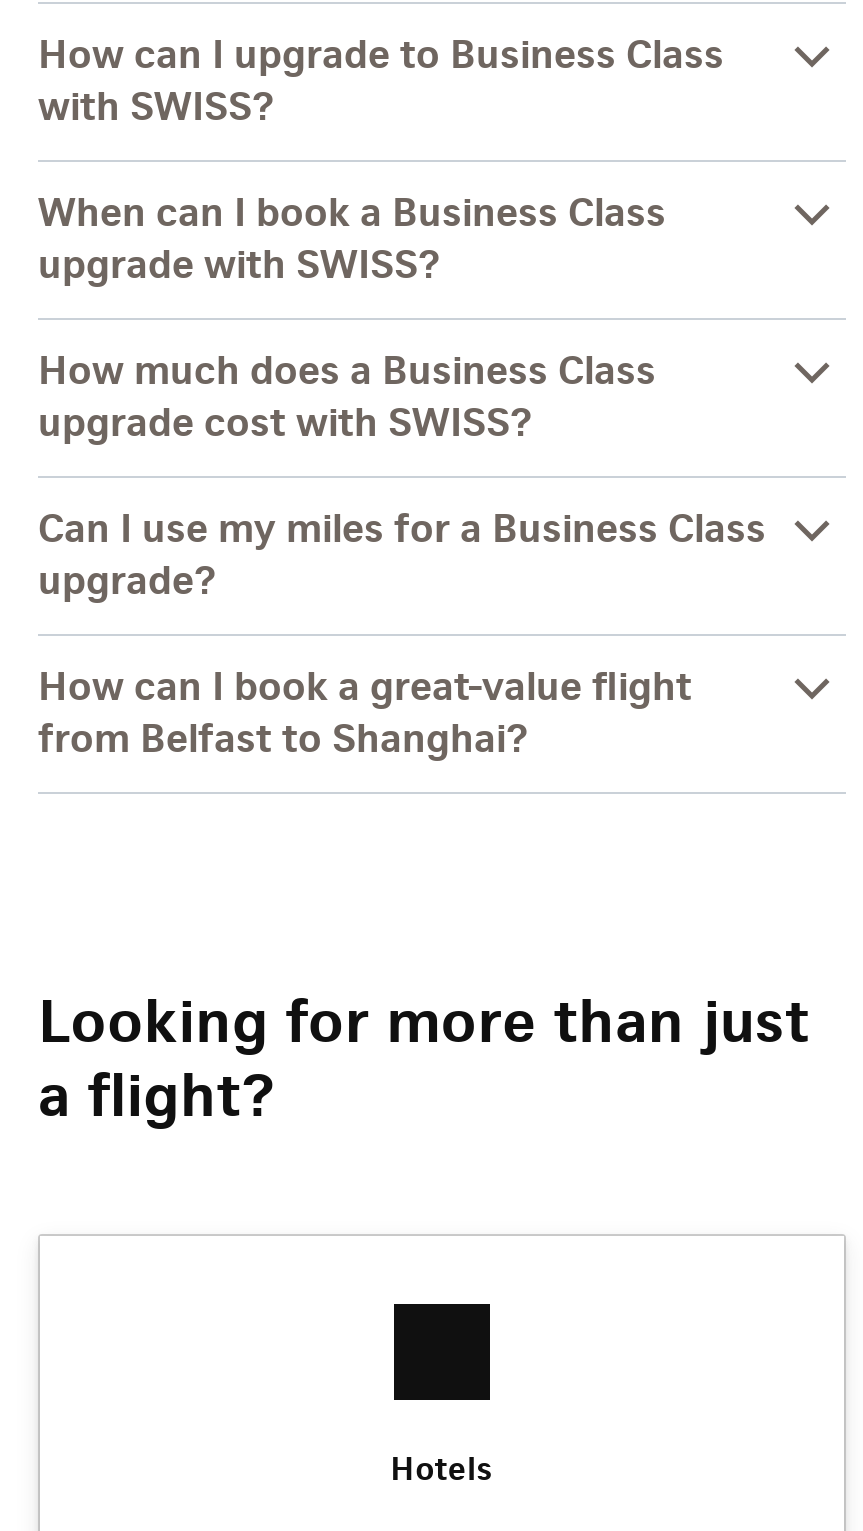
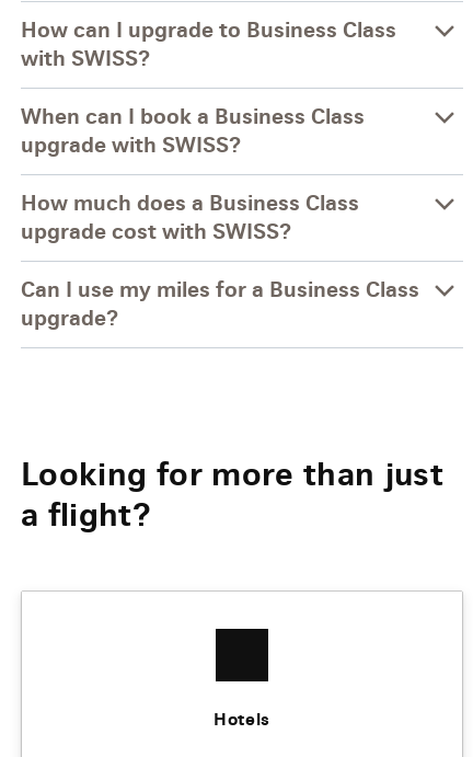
- How can I book a great-value flight
- from Belfast to Shanghai?
